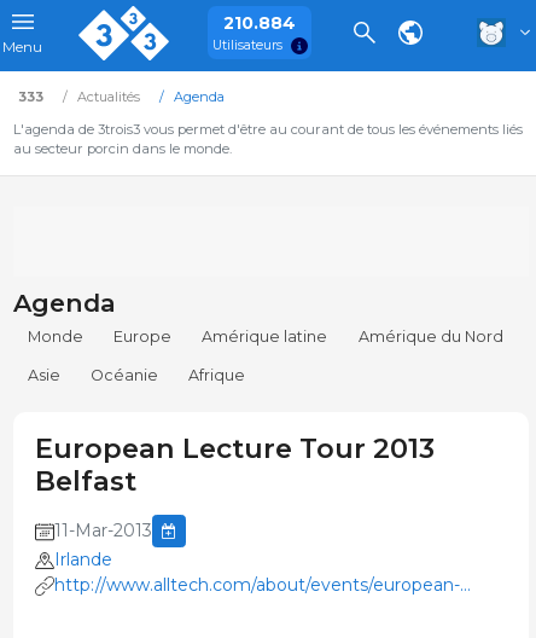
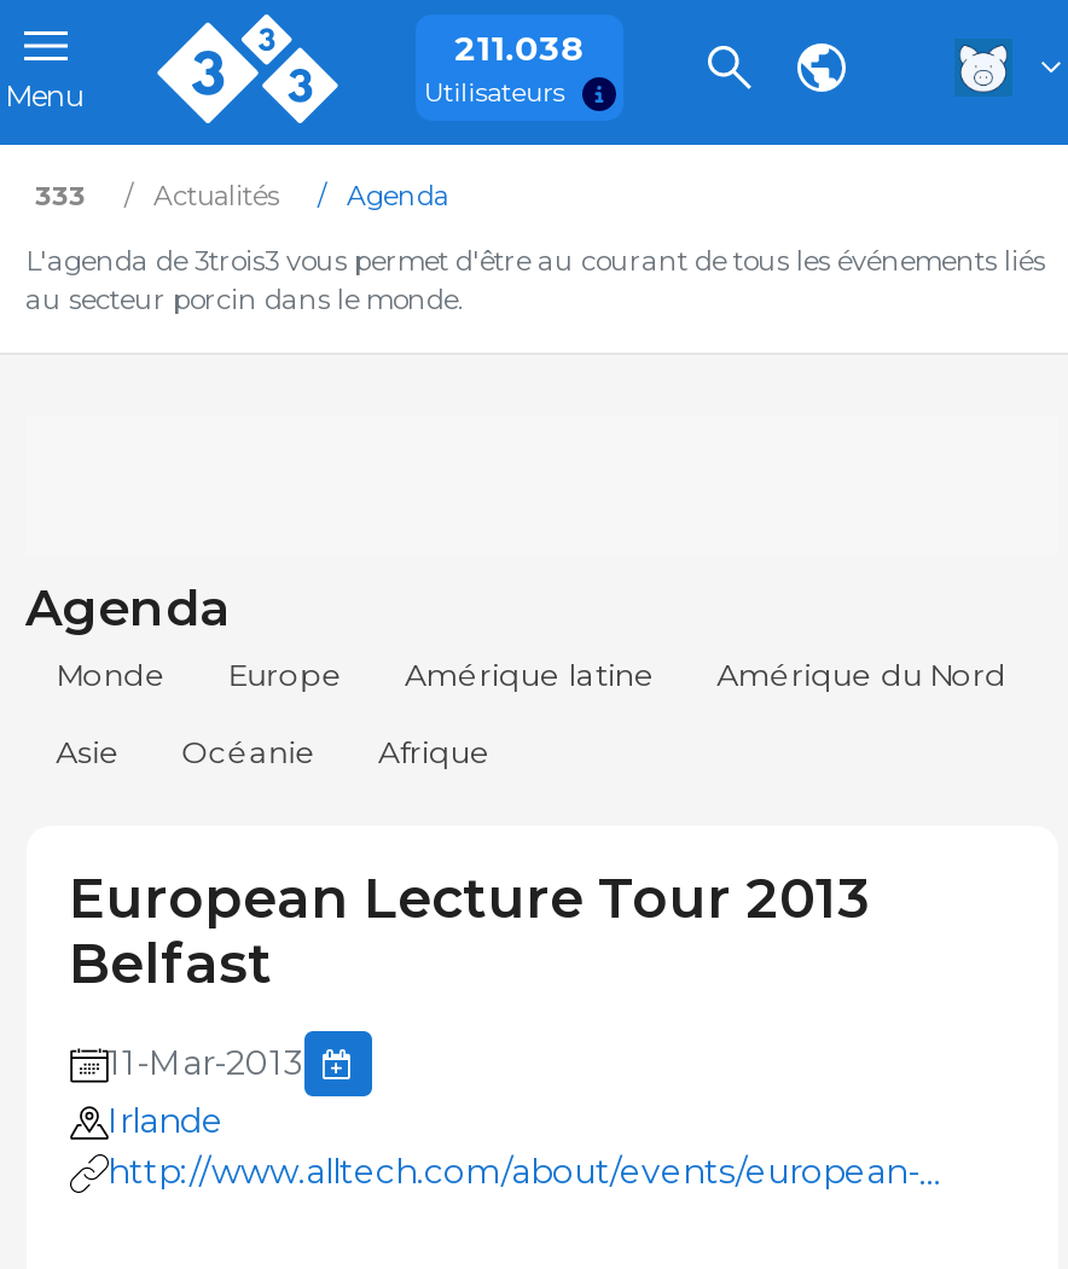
- 210.884
+ 211.038
